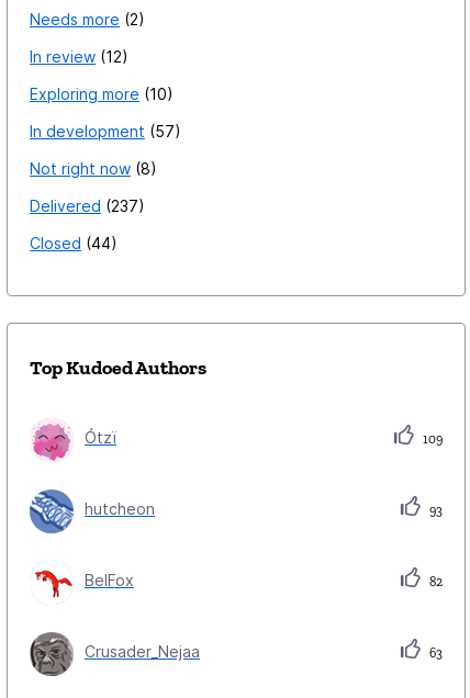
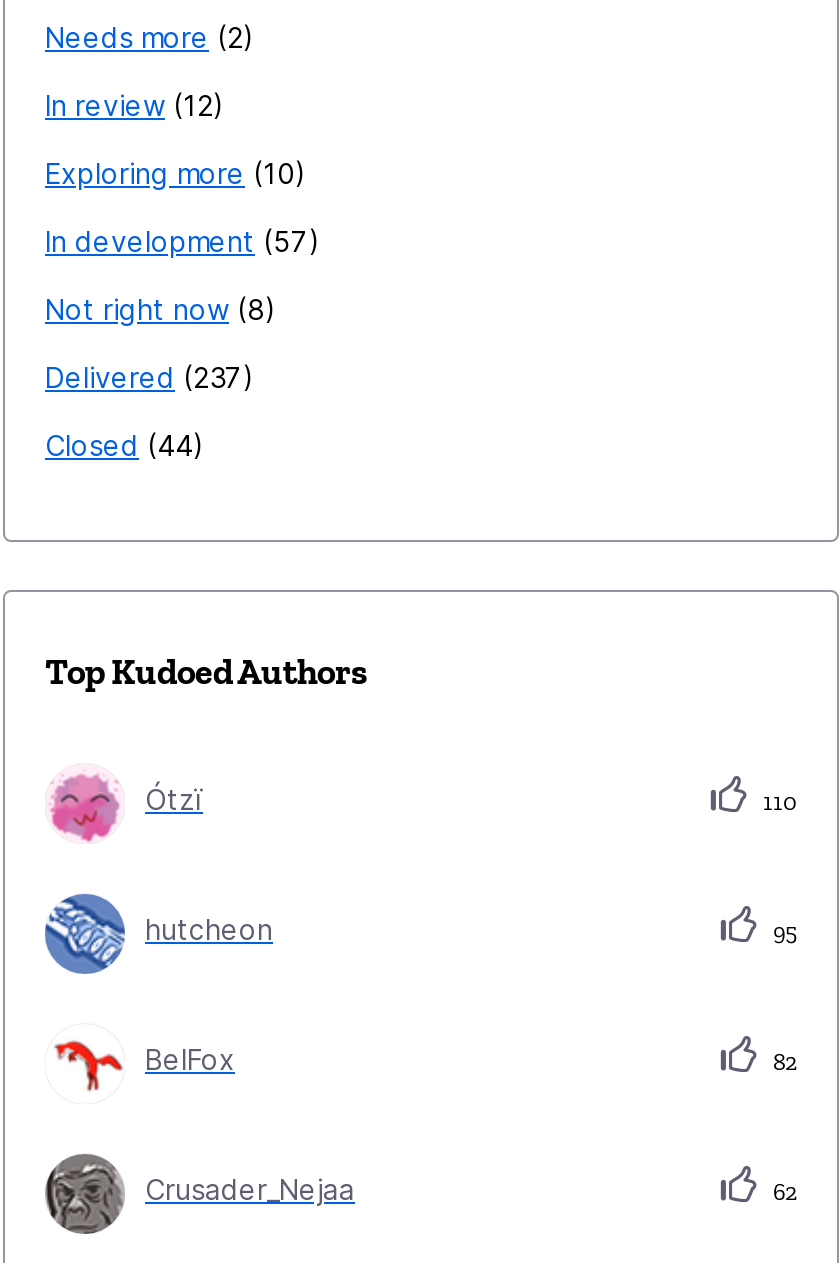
- 109
+ 110

- 93
+ 95

- 63
+ 62
